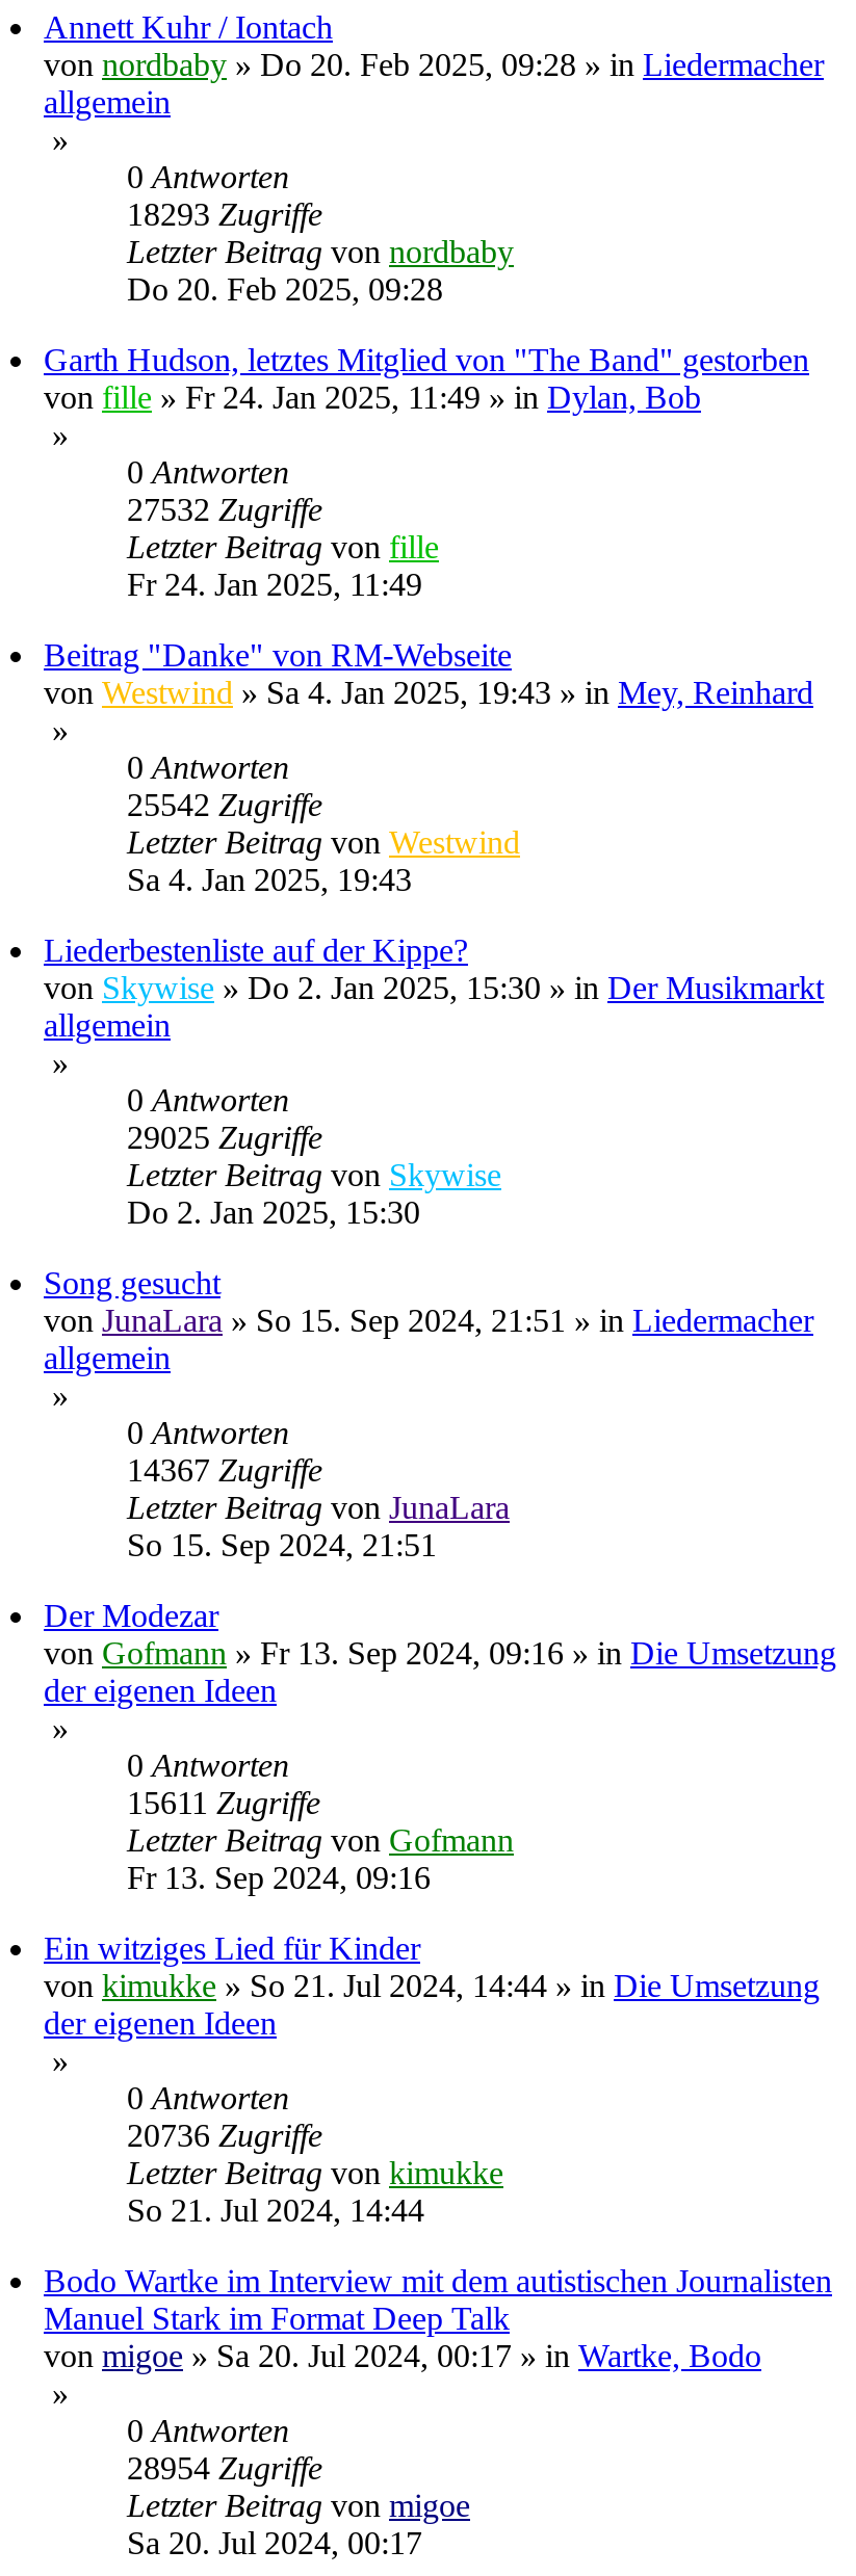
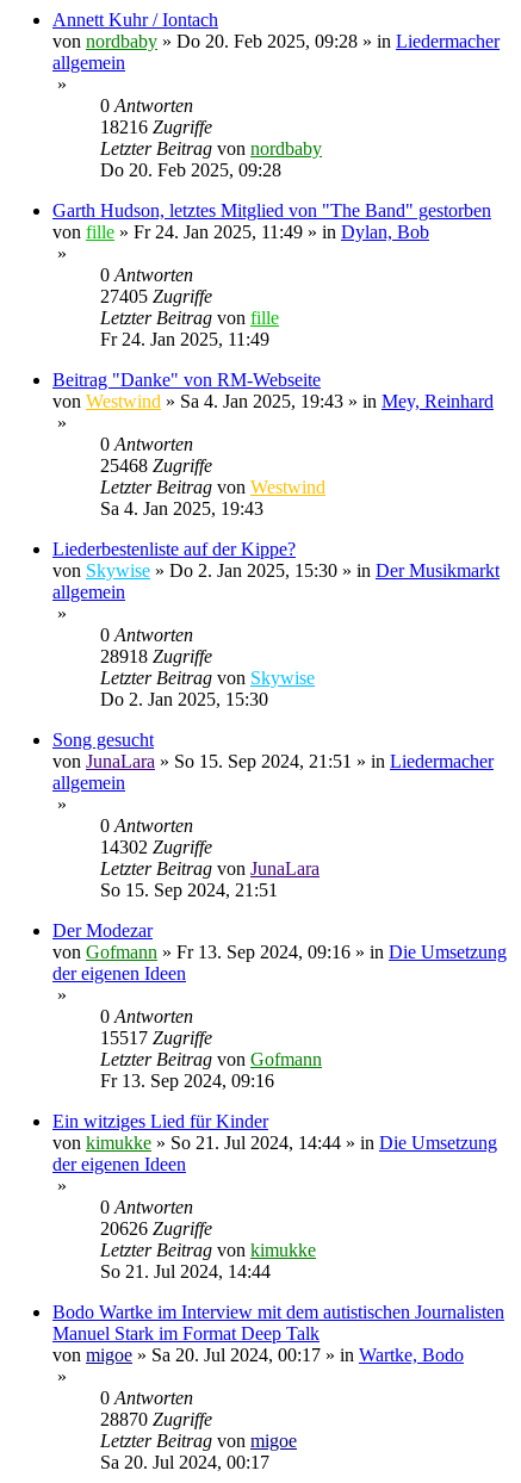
- 18293 Zugriffe
+ 18216 Zugriffe

- 27532 Zugriffe
+ 27405 Zugriffe

- 25542 Zugriffe
+ 25468 Zugriffe

- 29025 Zugriffe
+ 28918 Zugriffe

- 14367 Zugriffe
+ 14302 Zugriffe

- 15611 Zugriffe
+ 15517 Zugriffe

- 20736 Zugriffe
+ 20626 Zugriffe

- 28954 Zugriffe
+ 28870 Zugriffe
